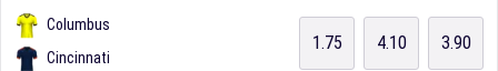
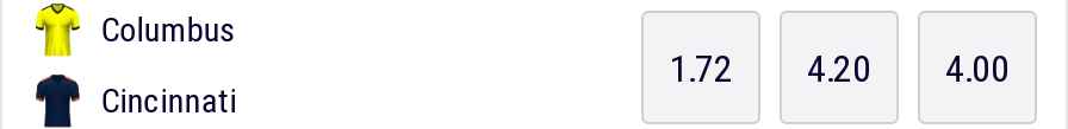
- 1.75
+ 1.72

- 4.10
+ 4.20

- 3.90
+ 4.00
